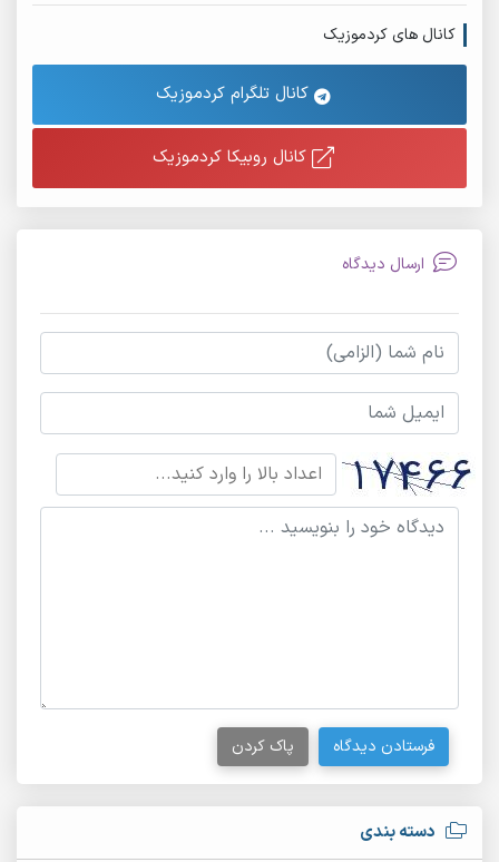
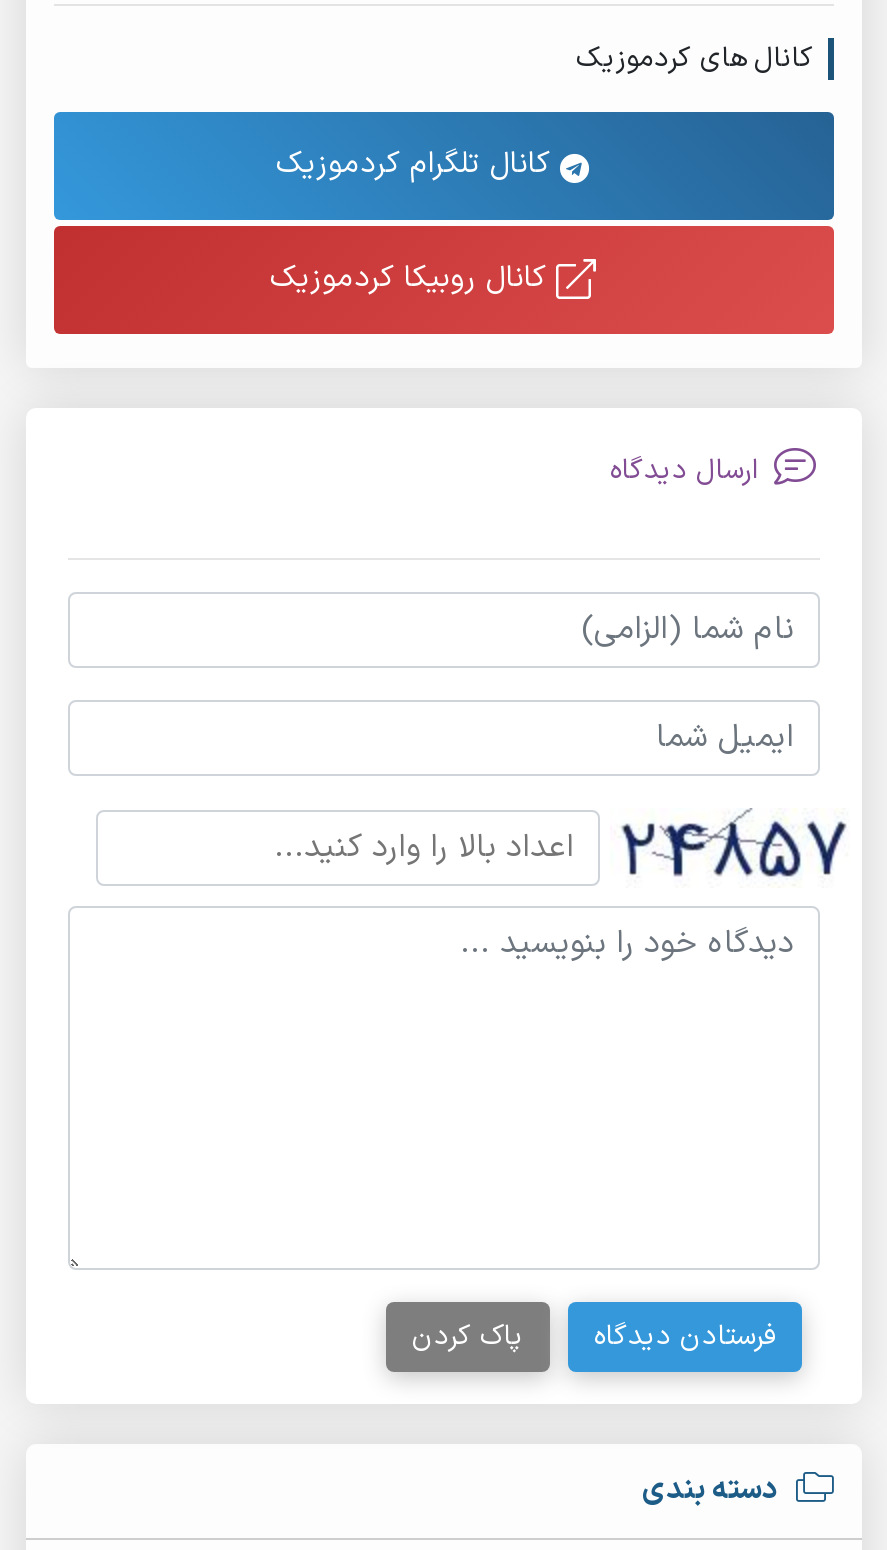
- [image]
+ [image]
